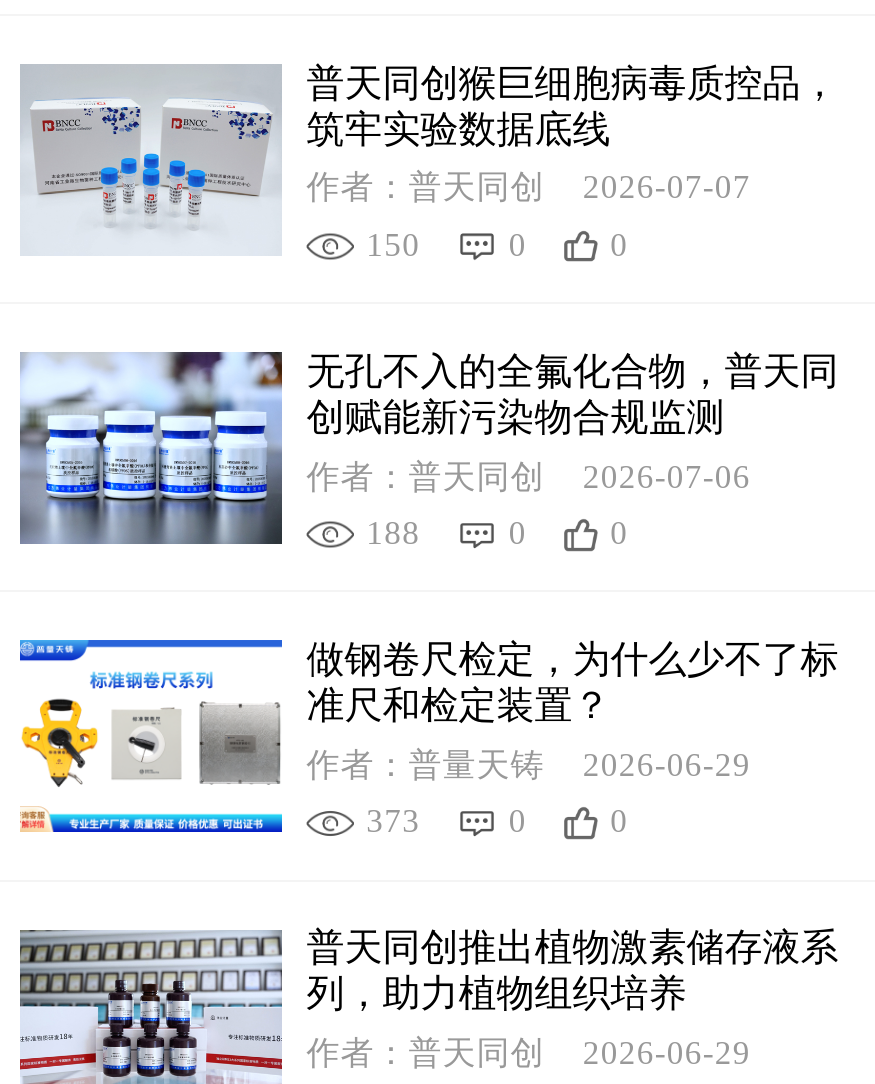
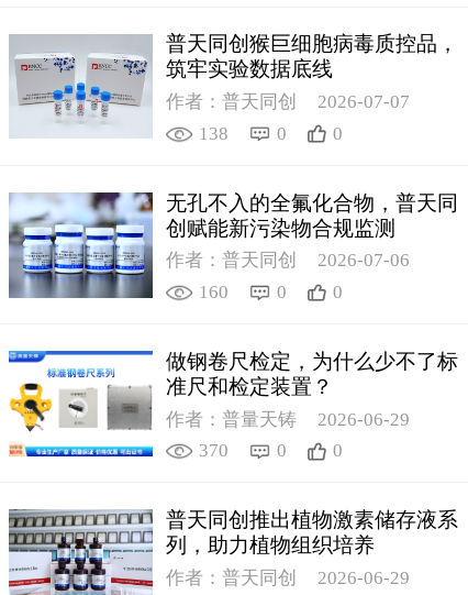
- 150
+ 138

- 188
+ 160

- 373
+ 370
